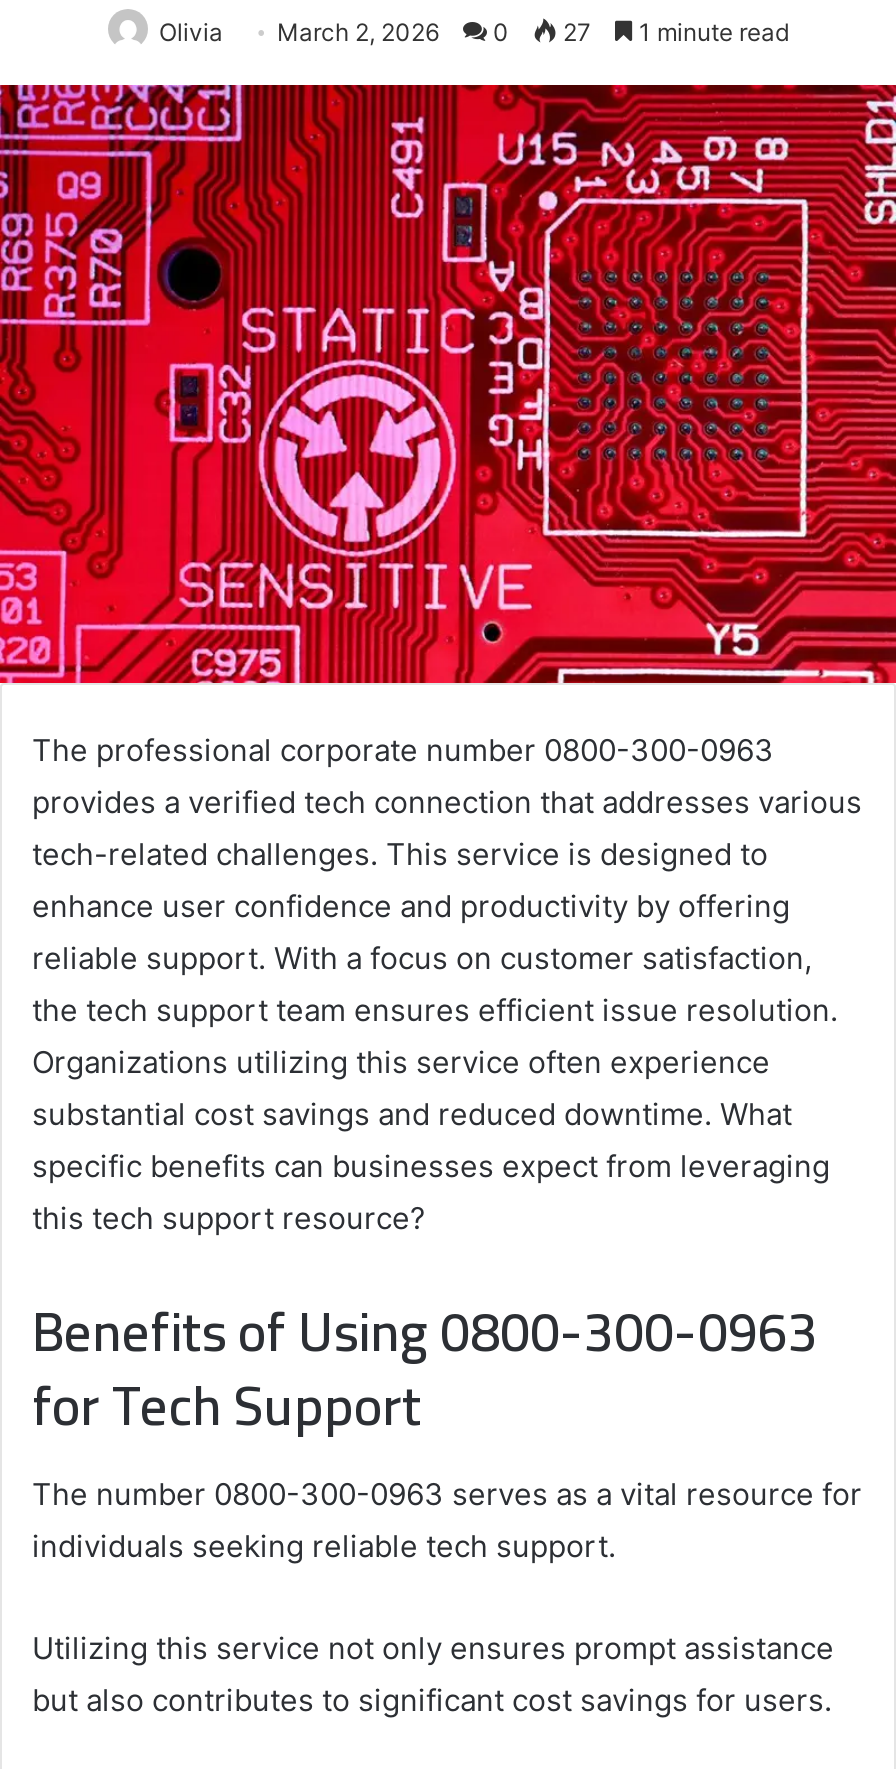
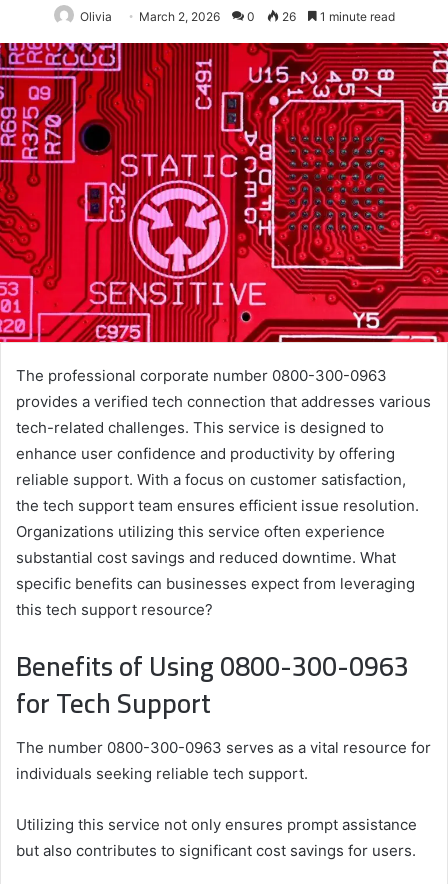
- Olivia March 2, 2026 0 27 1 minute read
+ Olivia March 2, 2026 0 26 1 minute read
